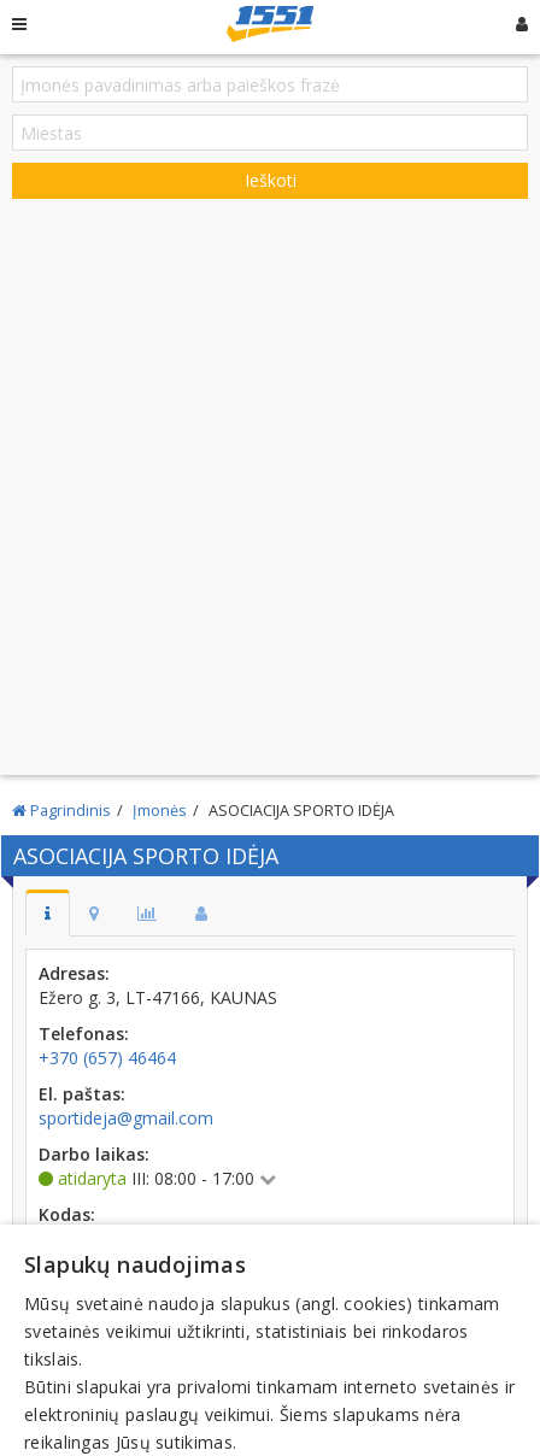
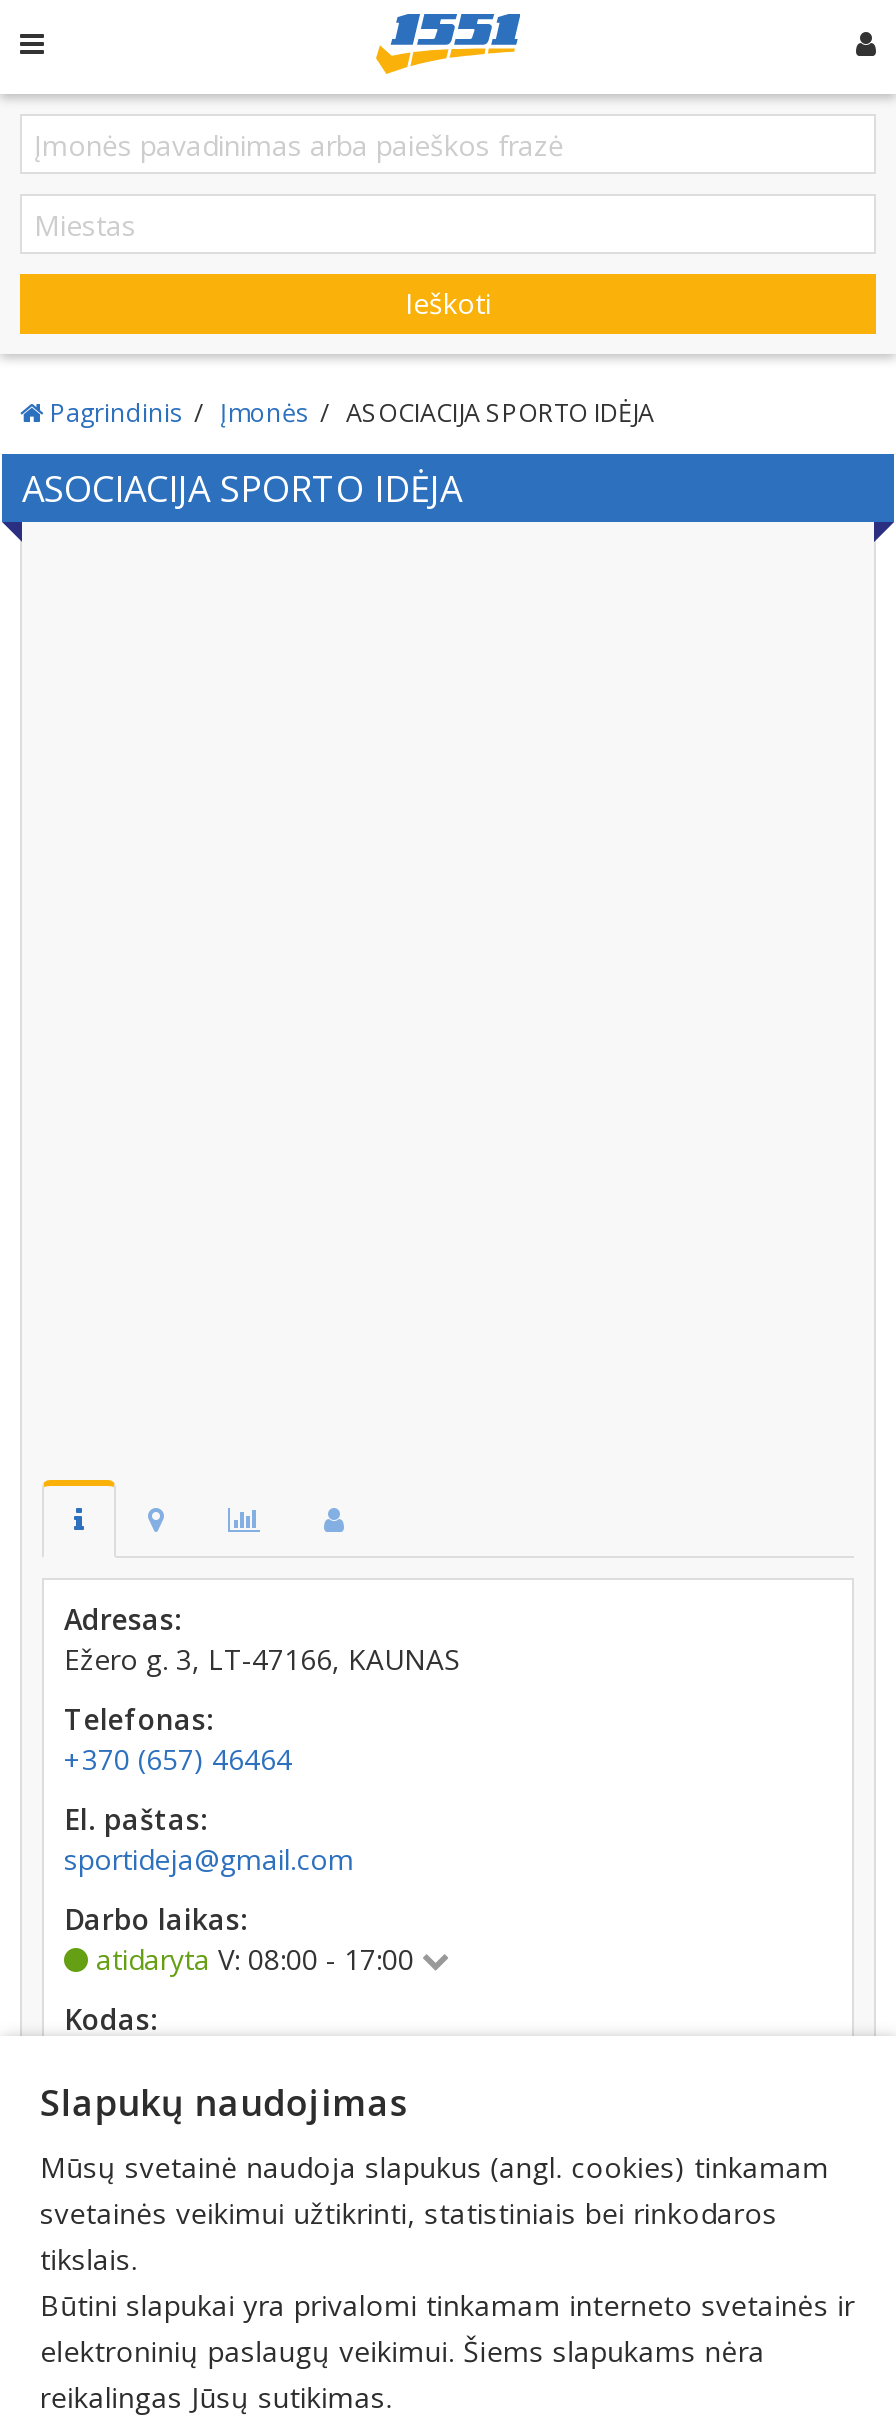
moved up: Pagrindinis | Įmonės | ASOCIACIJA SPORTO IDĖJA | ASOCIACIJA SPORTO IDĖJA

- atidaryta III: 08:00 - 17:00
+ atidaryta V: 08:00 - 17:00
